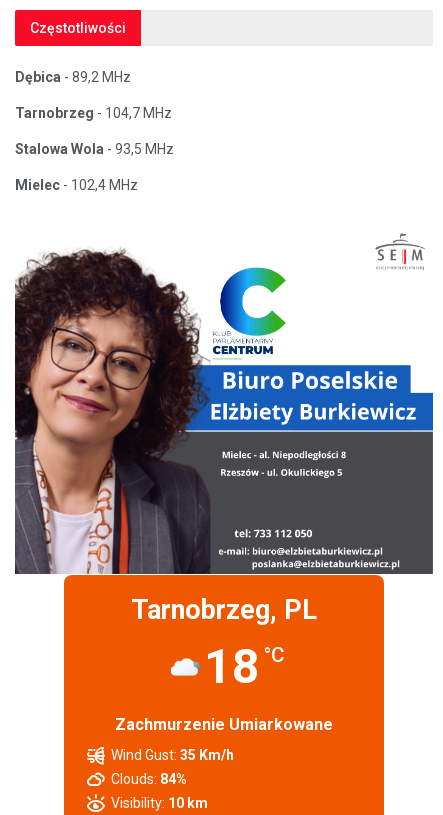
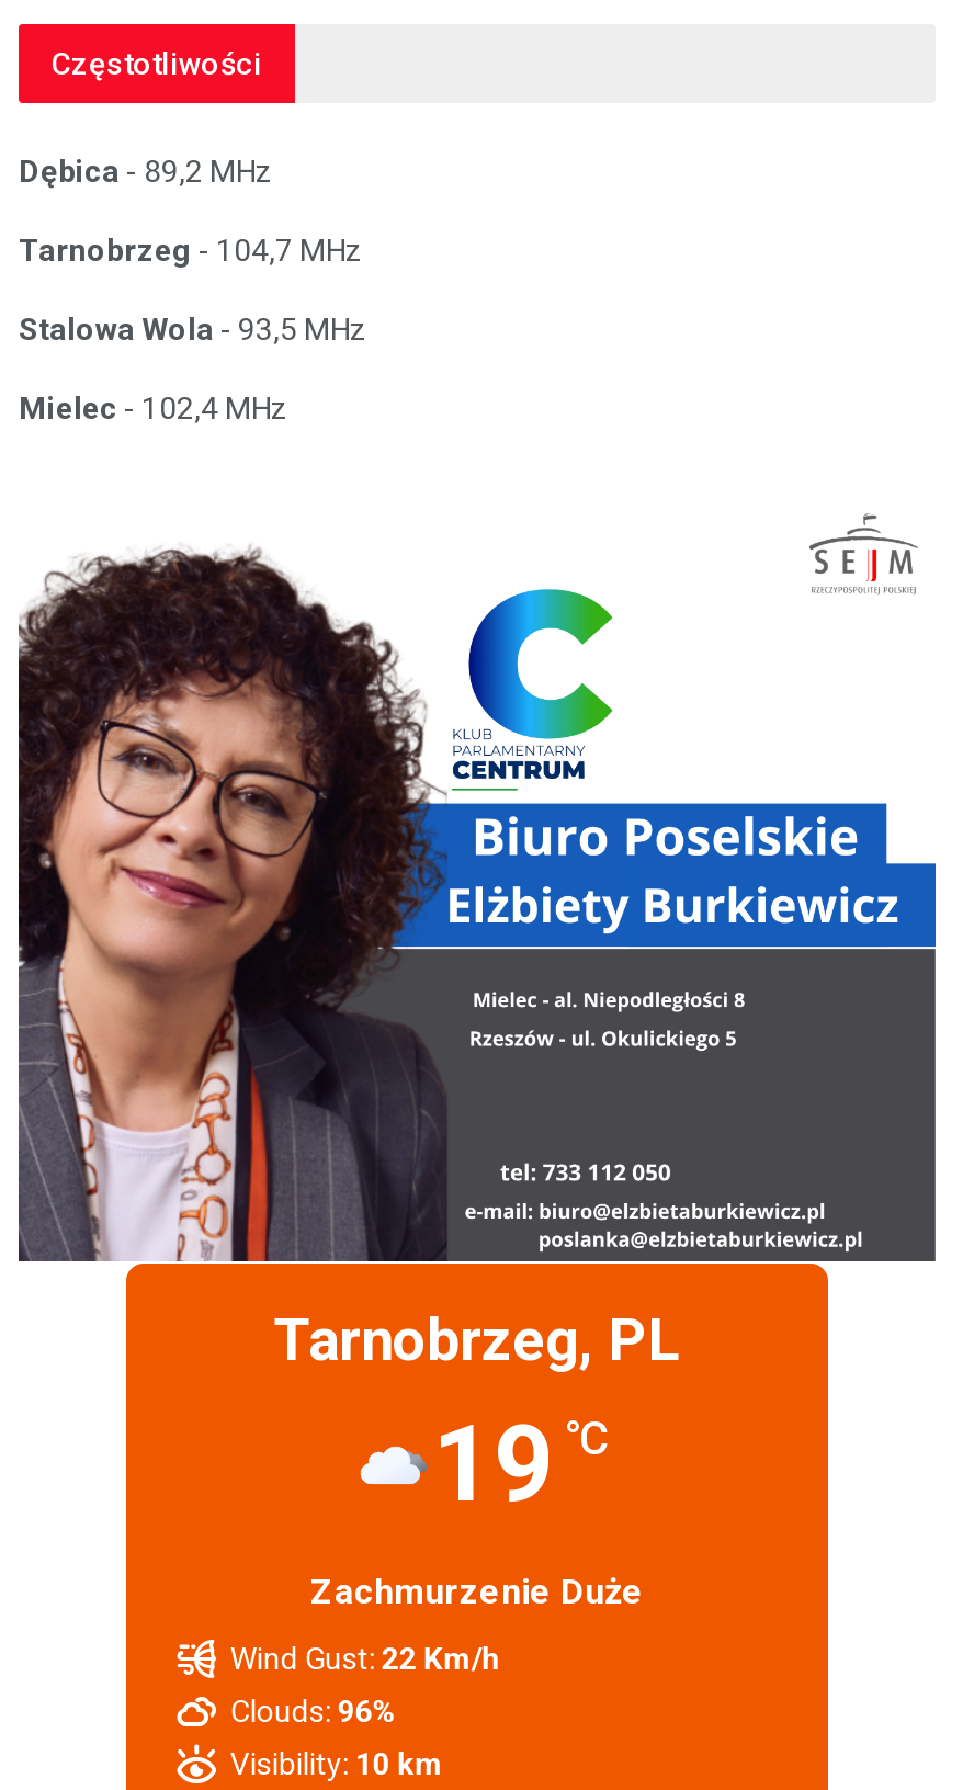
- 18 °C
+ 19 °C

- Zachmurzenie Umiarkowane
+ Zachmurzenie Duże

- Wind Gust: 35 Km/h
+ Wind Gust: 22 Km/h

- Clouds: 84%
+ Clouds: 96%
